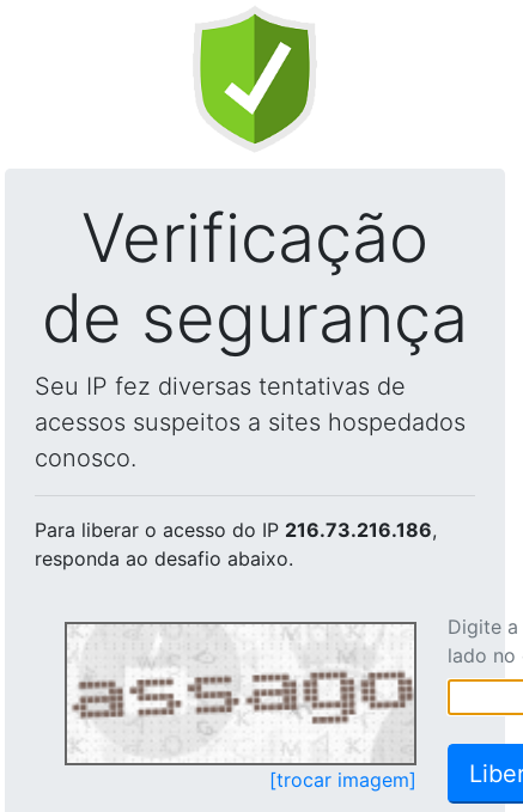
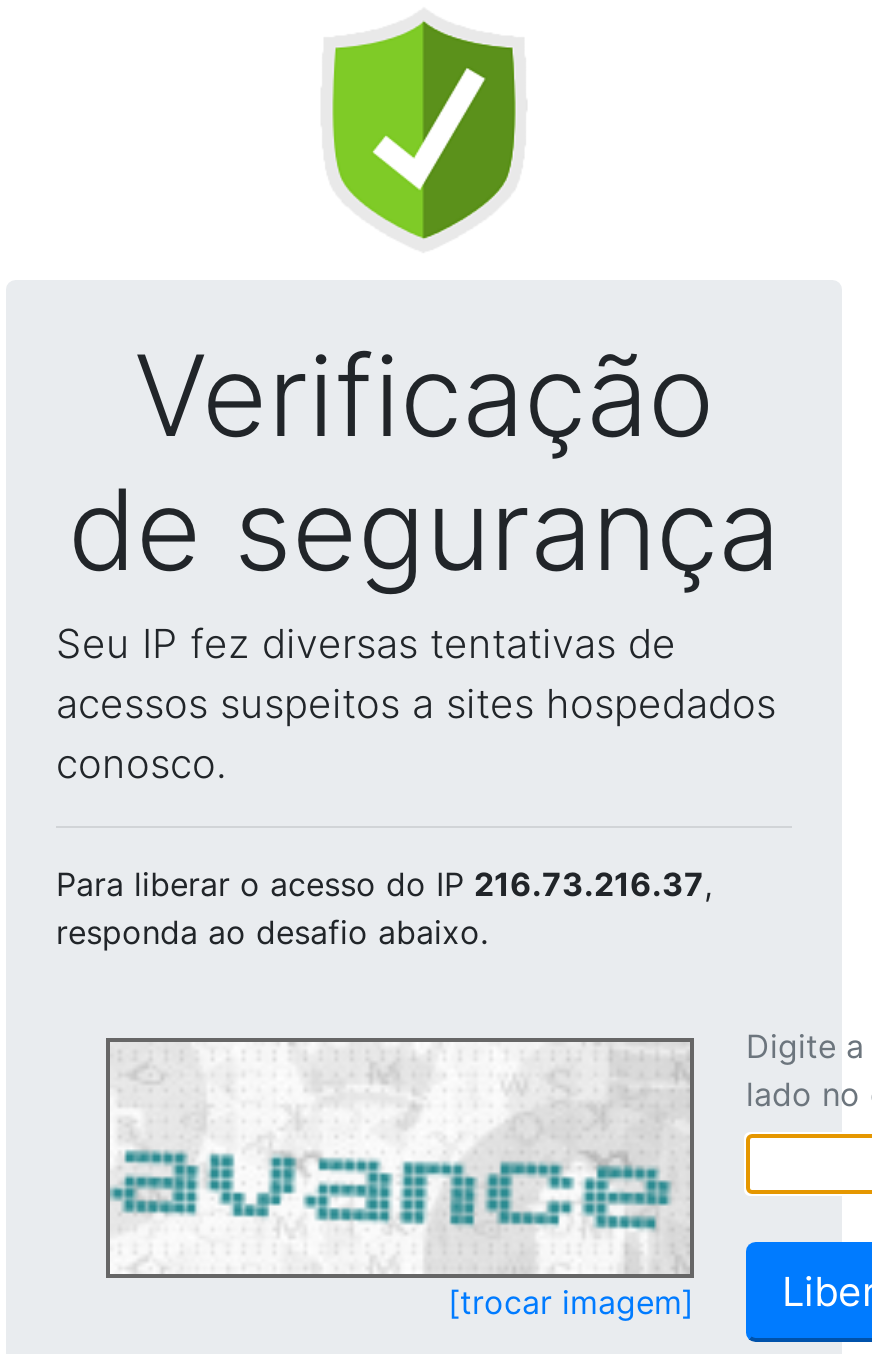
- Para liberar o acesso do IP 216.73.216.186,
+ Para liberar o acesso do IP 216.73.216.37,

- [image]
+ [image]
